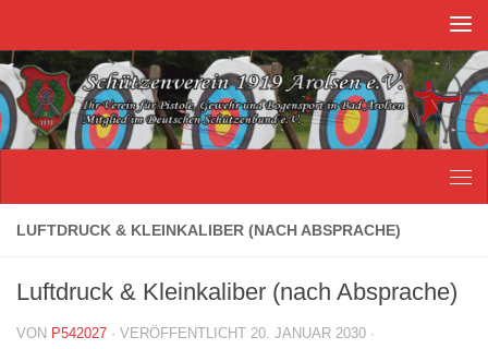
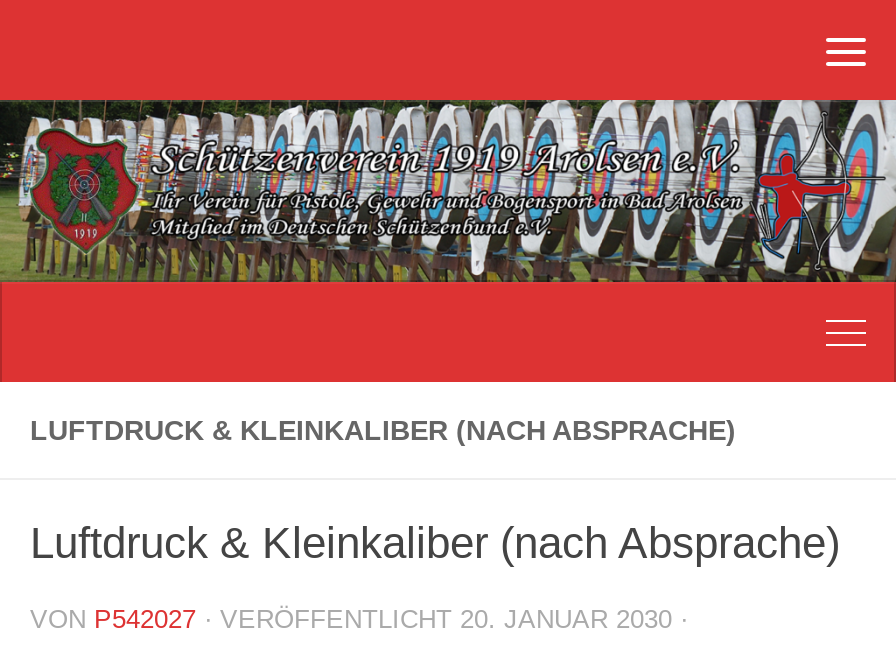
- [image]
+ [image]
